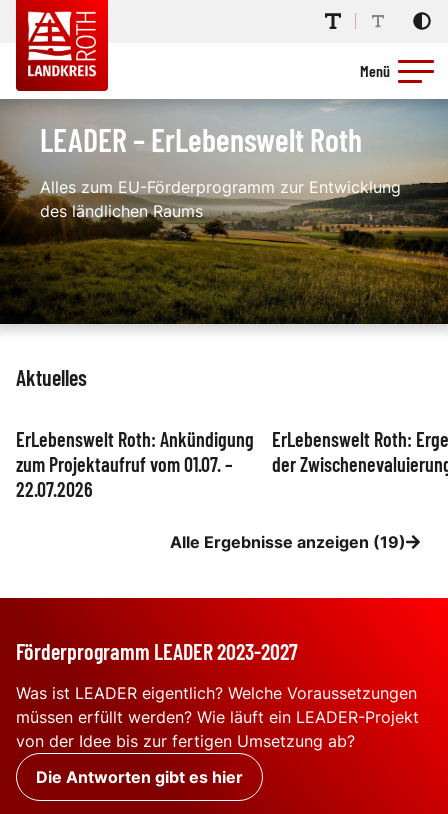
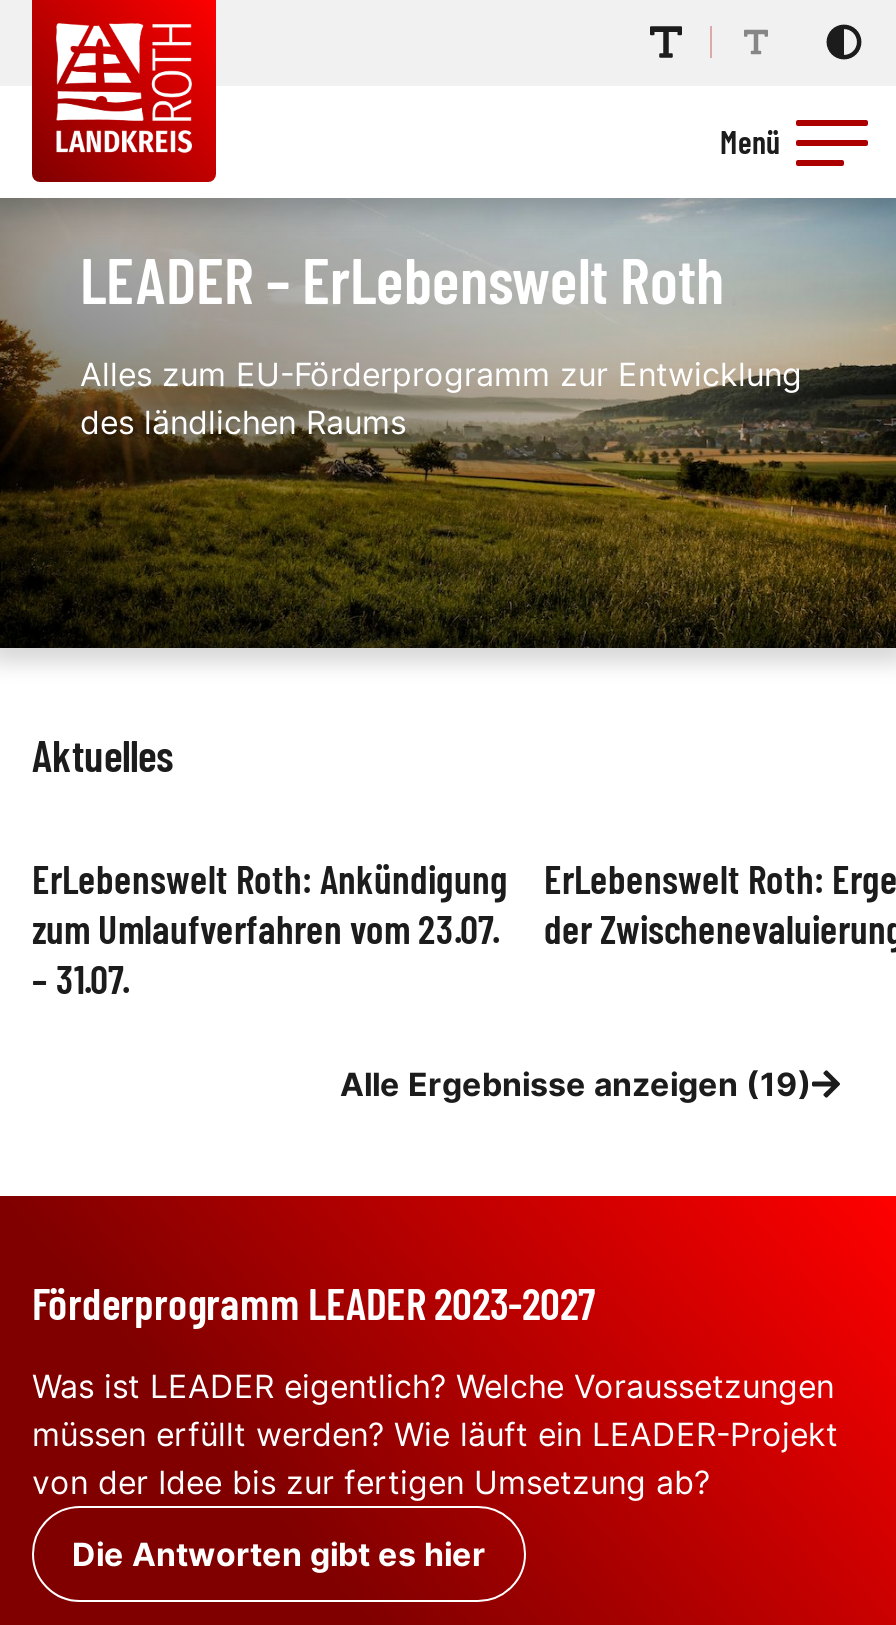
- zum Projektaufruf vom 01.07. –
- 22.07.2026
+ zum Umlaufverfahren vom 23.07.
+ – 31.07.
